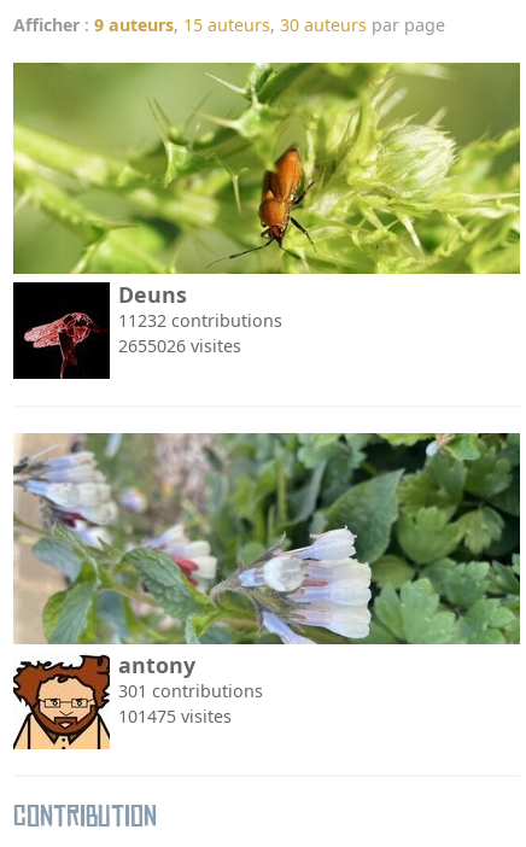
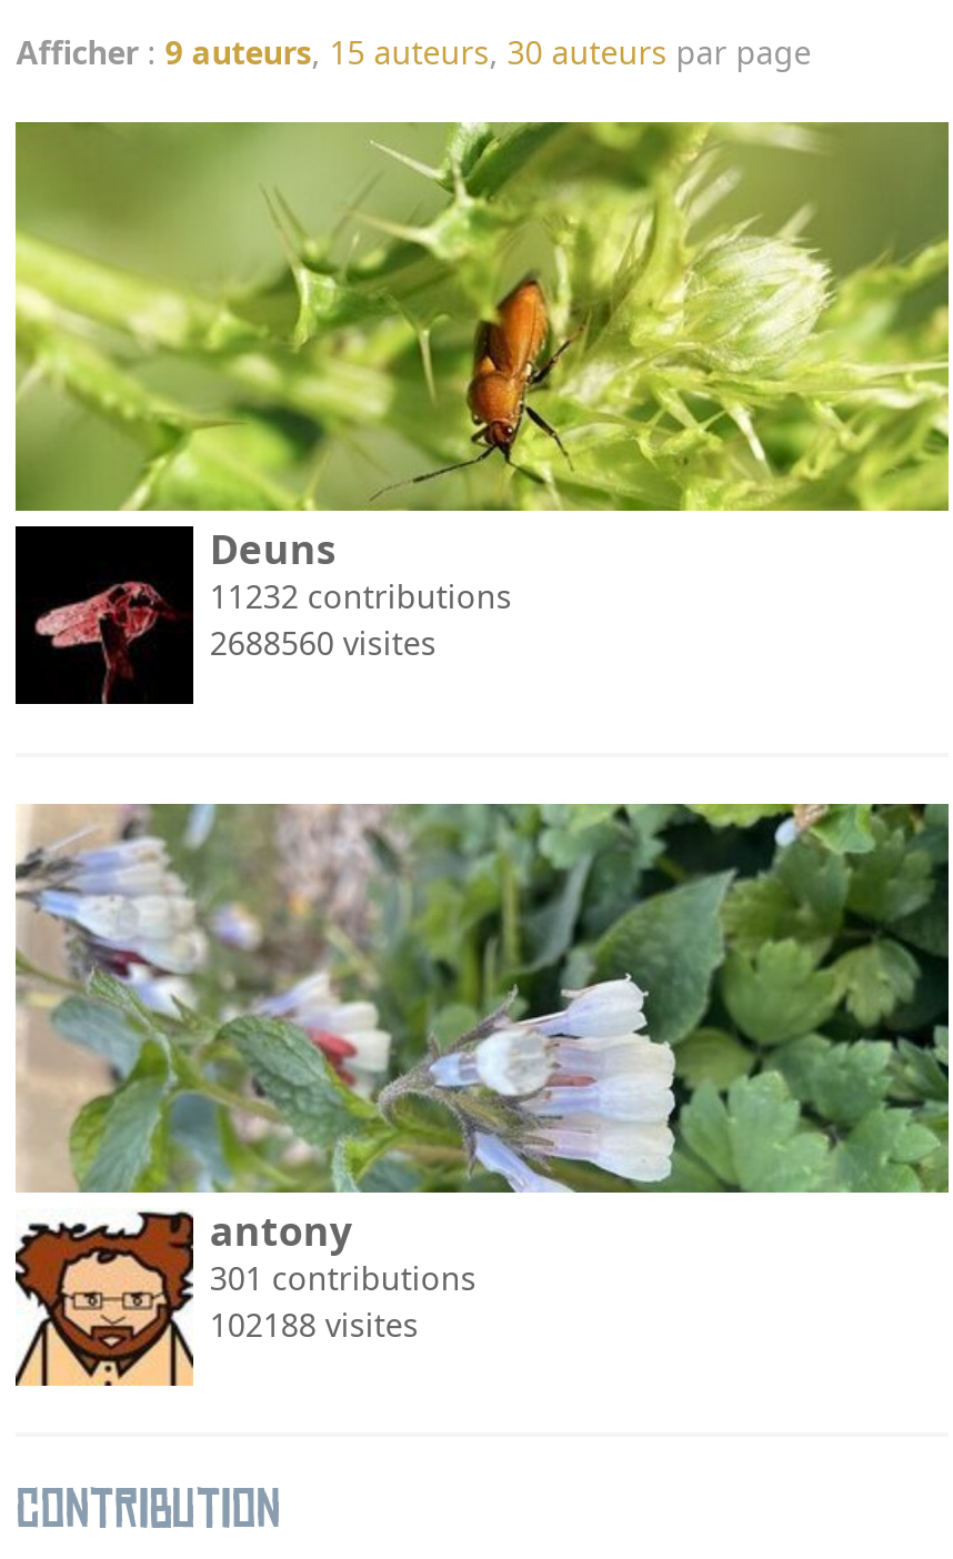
- 2655026 visites
+ 2688560 visites

- 101475 visites
+ 102188 visites
